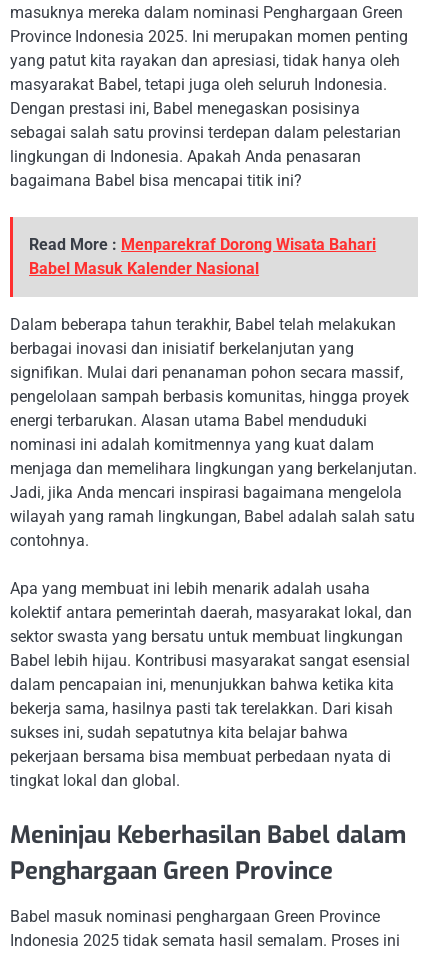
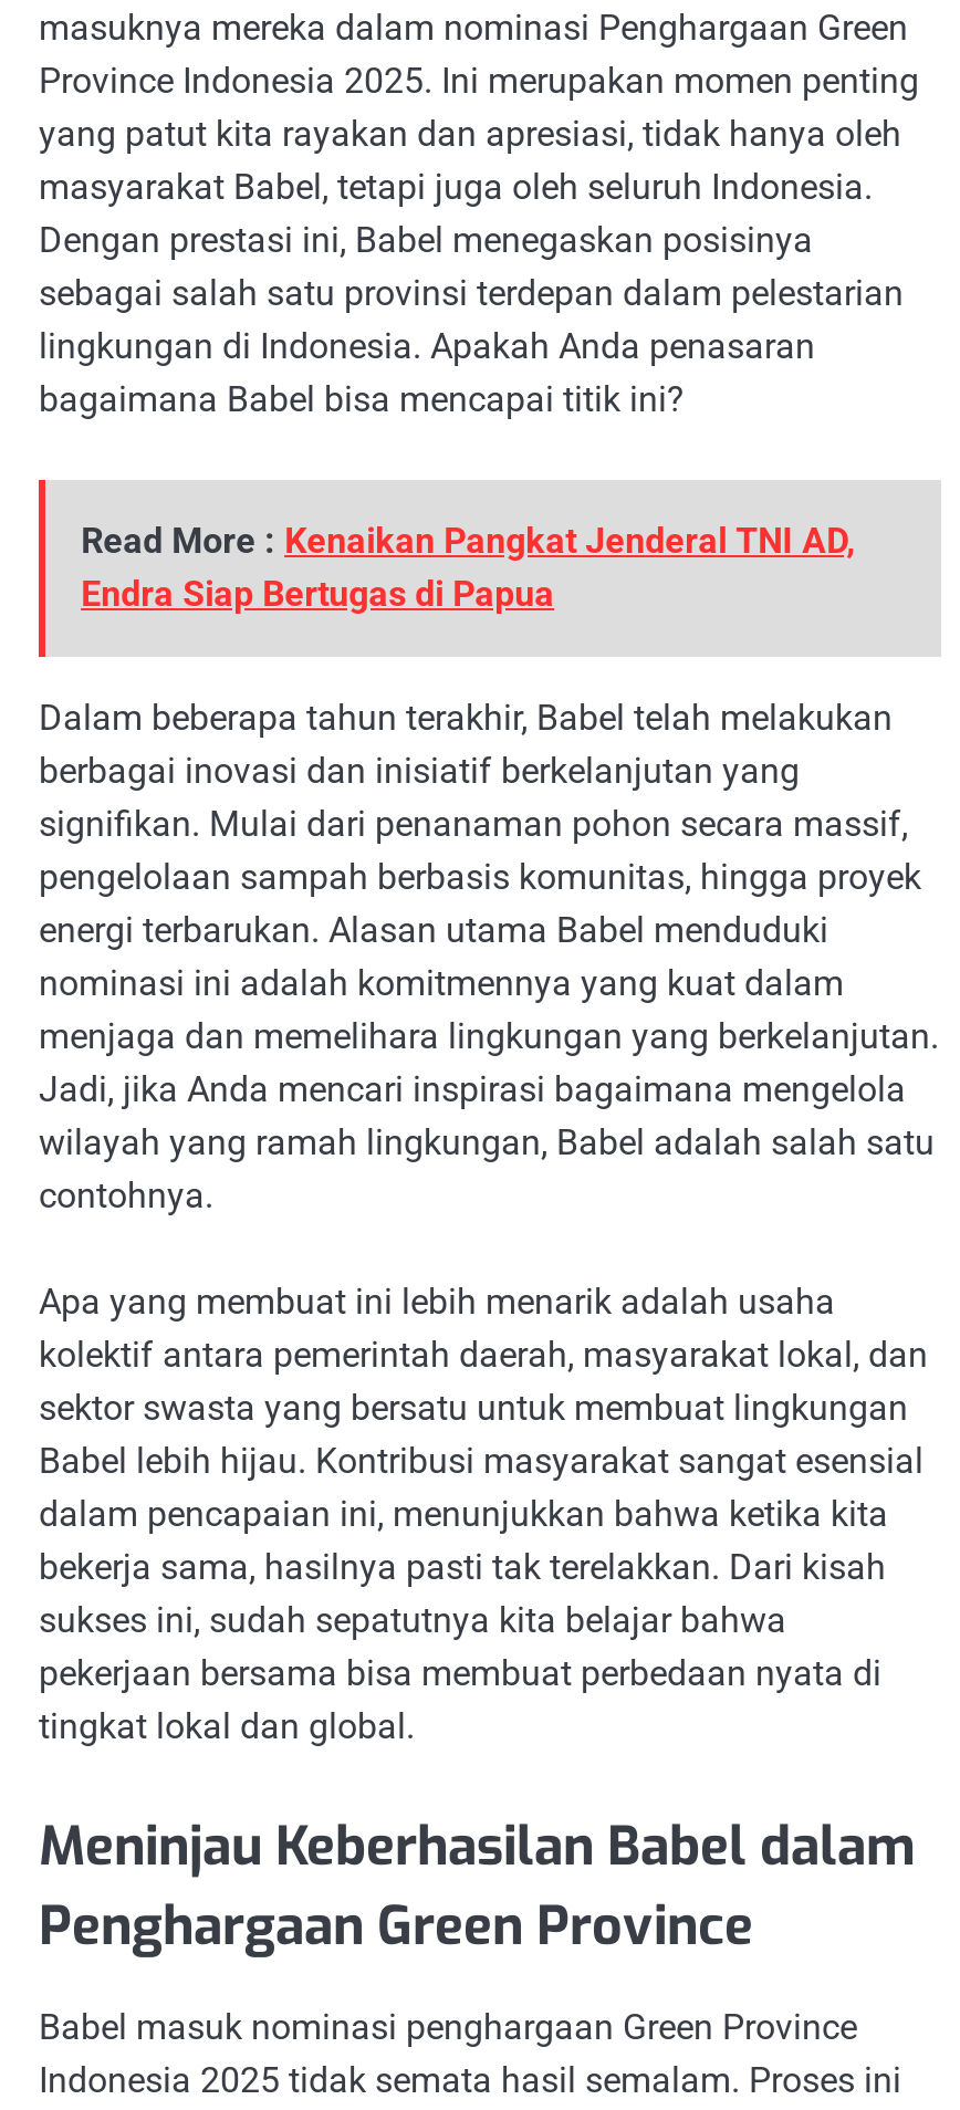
- Read More : Menparekraf Dorong Wisata Bahari
- Babel Masuk Kalender Nasional
+ Read More : Kenaikan Pangkat Jenderal TNI AD,
+ Endra Siap Bertugas di Papua
